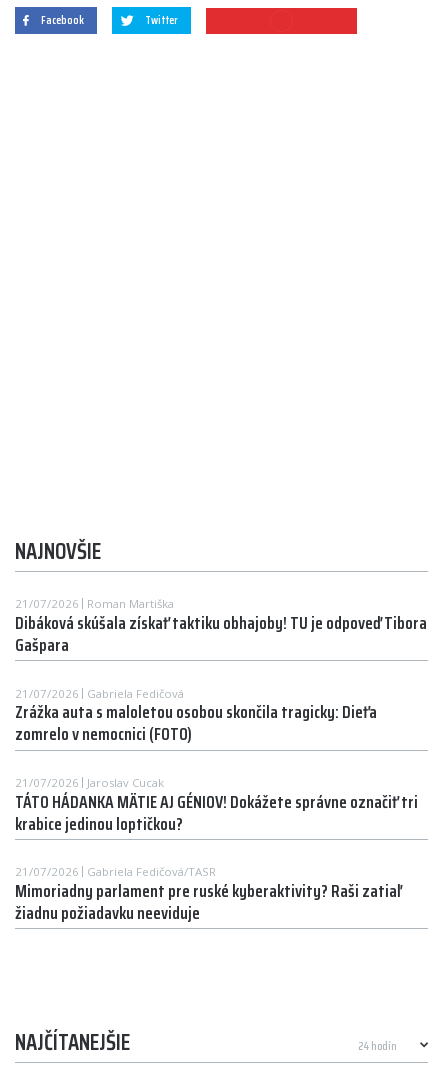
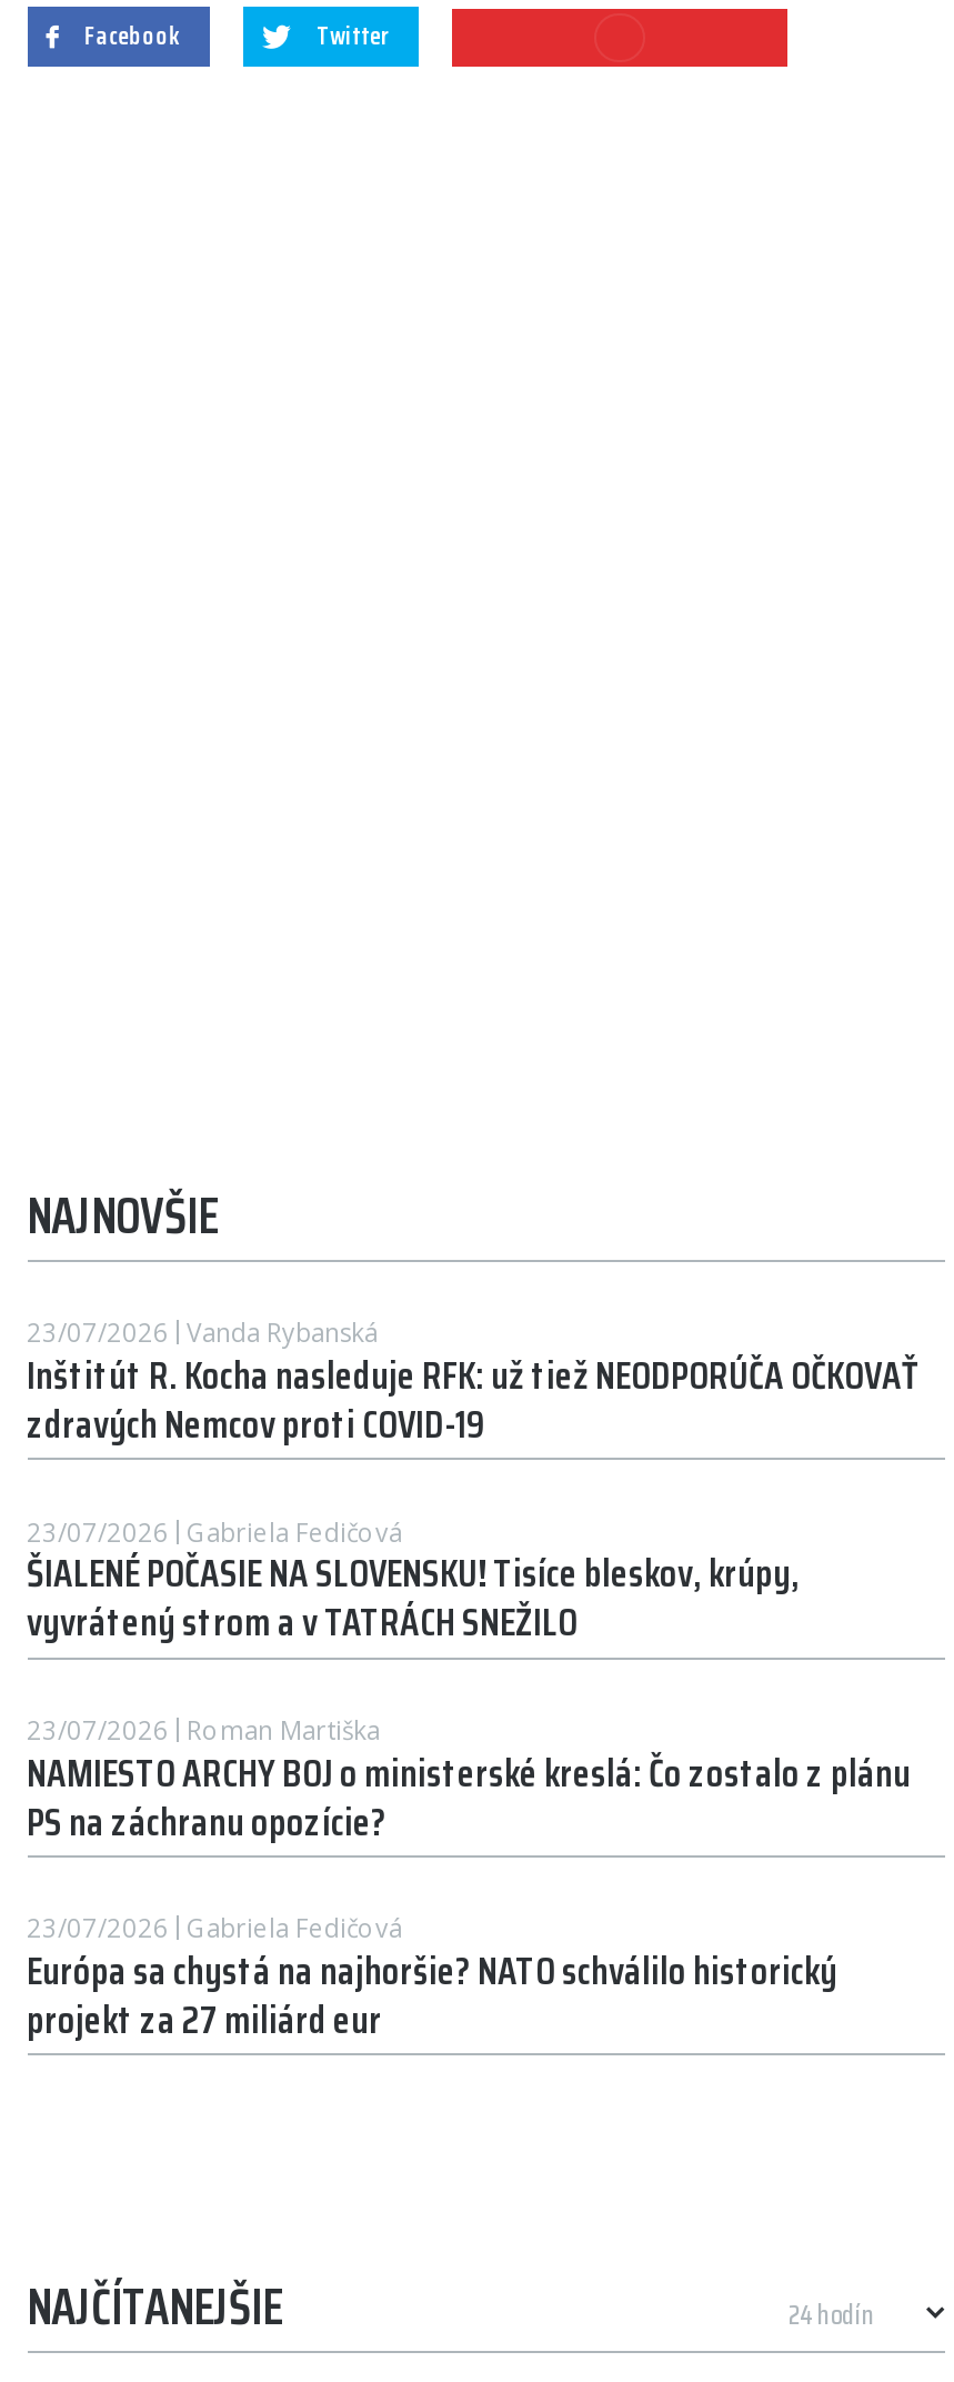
- 21/07/2026 Roman Martiška
- Dibáková skúšala získať taktiku obhajoby! TU je odpoveď Tibora
- Gašpara
+ 23/07/2026 Vanda Rybanská
+ Inštitút R. Kocha nasleduje RFK: už tiež NEODPORÚČA OČKOVAŤ
+ zdravých Nemcov proti COVID-19

- 21/07/2026 Gabriela Fedičová
- Zrážka auta s maloletou osobou skončila tragicky: Dieťa
- zomrelo v nemocnici (FOTO)
+ 23/07/2026 Gabriela Fedičová
+ ŠIALENÉ POČASIE NA SLOVENSKU! Tisíce bleskov, krúpy,
+ vyvrátený strom a v TATRÁCH SNEŽILO

- 21/07/2026 Jaroslav Cucak
- TÁTO HÁDANKA MÄTIE AJ GÉNIOV! Dokážete správne označiť tri
- krabice jedinou loptičkou?
+ 23/07/2026 Roman Martiška
+ NAMIESTO ARCHY BOJ o ministerské kreslá: Čo zostalo z plánu
+ PS na záchranu opozície?

- 21/07/2026 Gabriela Fedičová/TASR
- Mimoriadny parlament pre ruské kyberaktivity? Raši zatiaľ
- žiadnu požiadavku neeviduje
+ 23/07/2026 Gabriela Fedičová
+ Európa sa chystá na najhoršie? NATO schválilo historický
+ projekt za 27 miliárd eur
